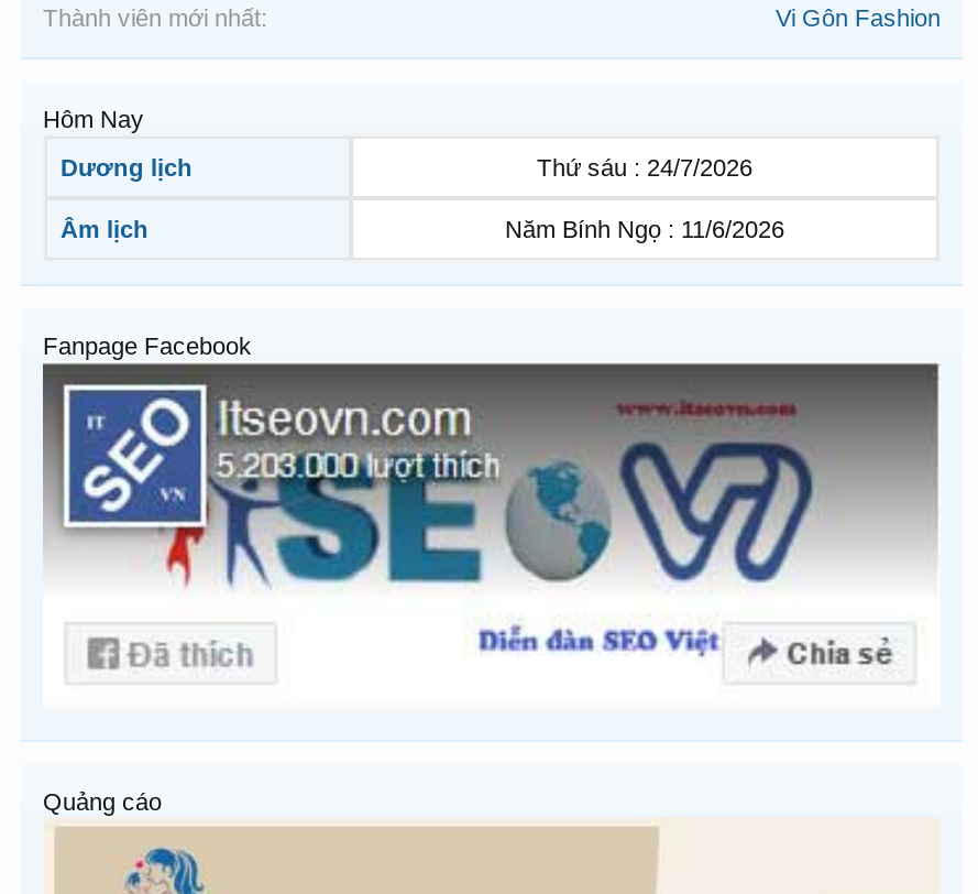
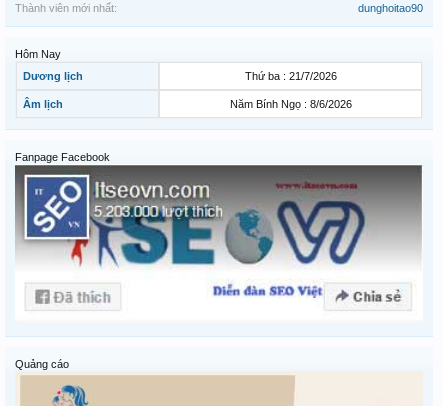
- Vi Gôn Fashion
+ dunghoitao90

- Thứ sáu : 24/7/2026
+ Thứ ba : 21/7/2026

- Năm Bính Ngọ : 11/6/2026
+ Năm Bính Ngọ : 8/6/2026
